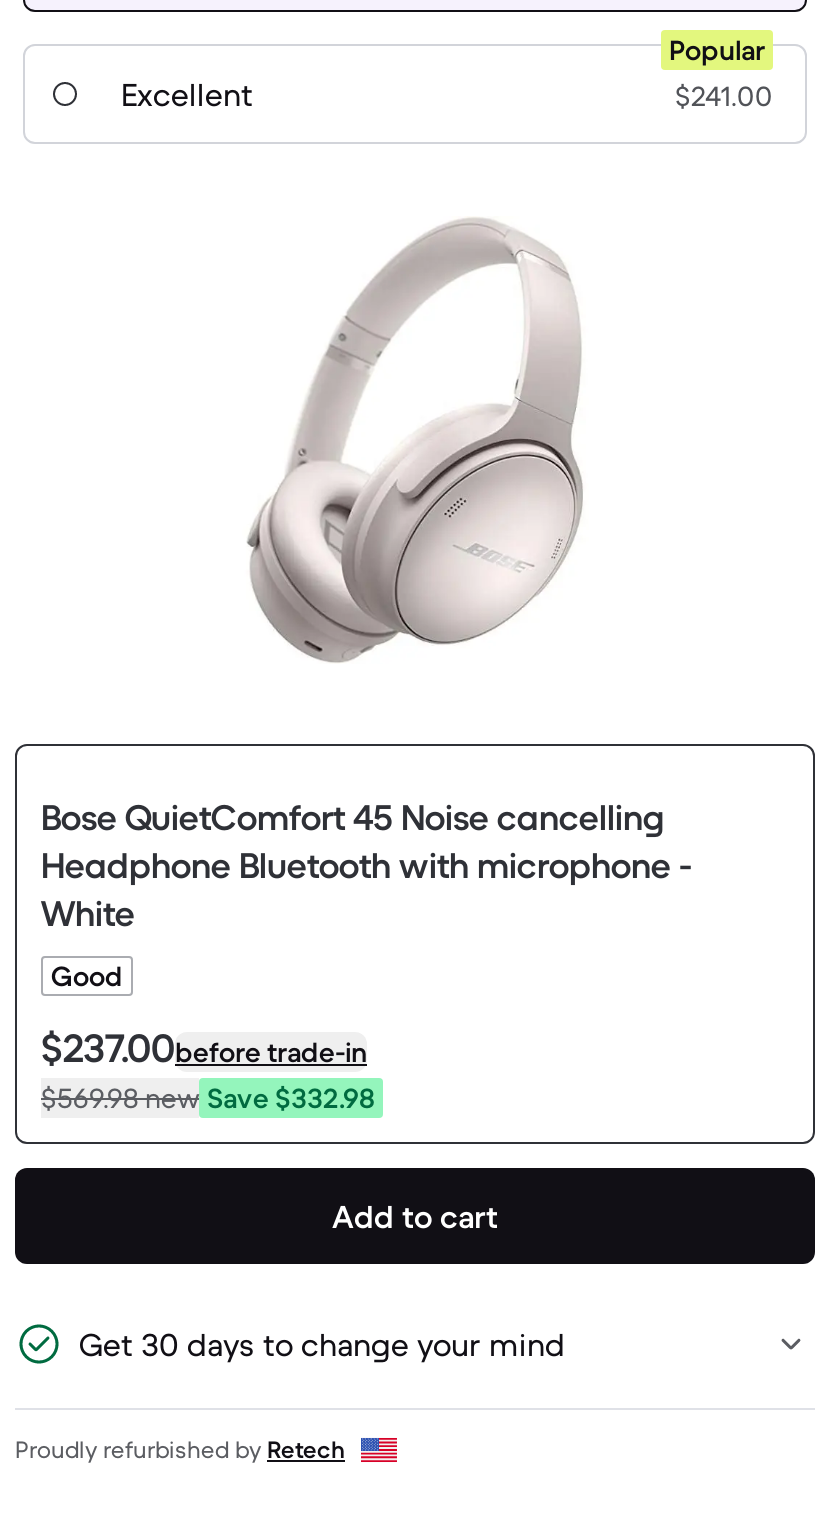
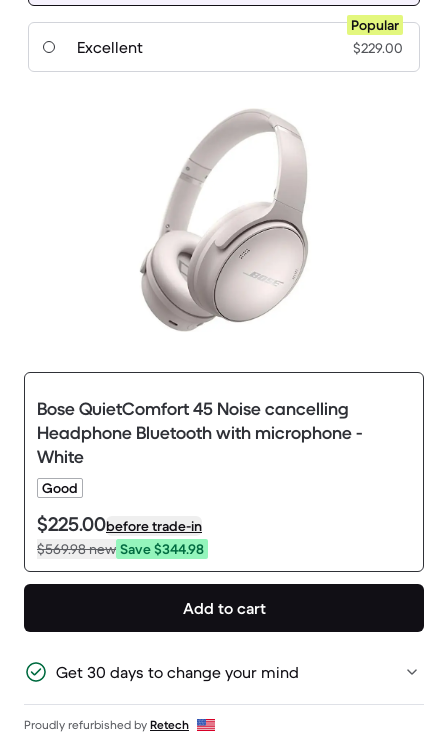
- $241.00
+ $229.00

- $237.00before trade-in
+ $225.00before trade-in

- $569.98new Save $332.98
+ $569.98new Save $344.98
